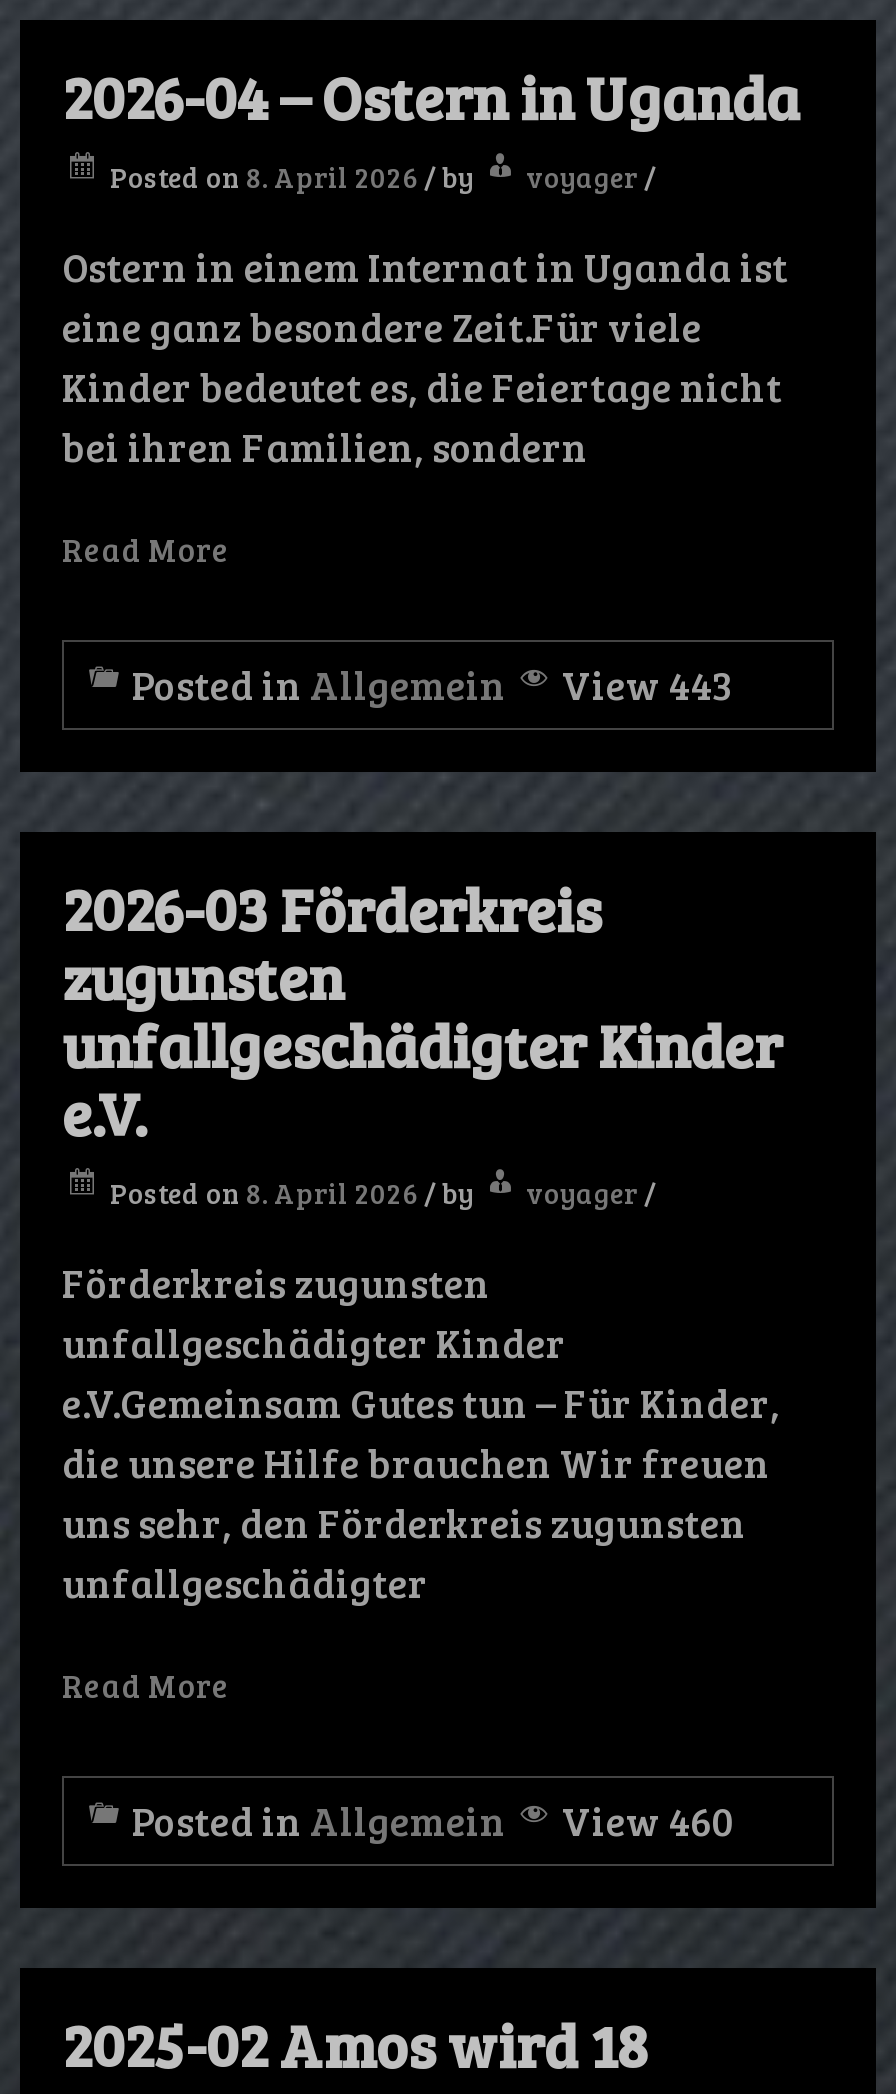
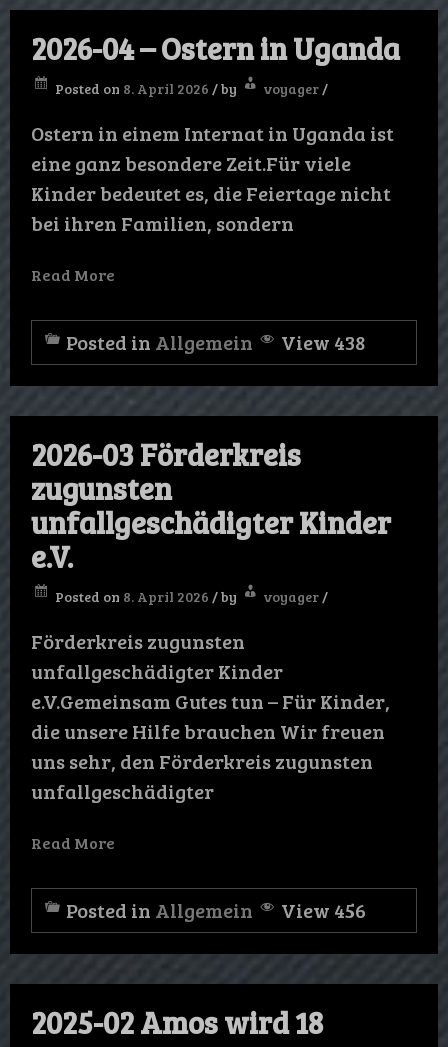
- Posted in Allgemein View 443
+ Posted in Allgemein View 438

- Posted in Allgemein View 460
+ Posted in Allgemein View 456
